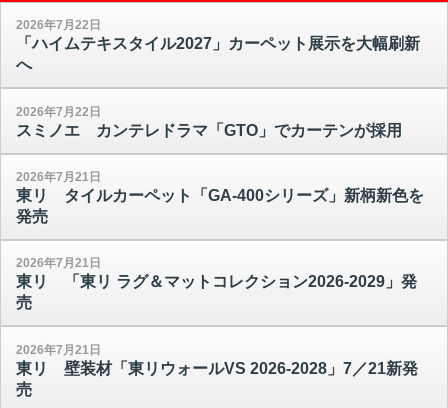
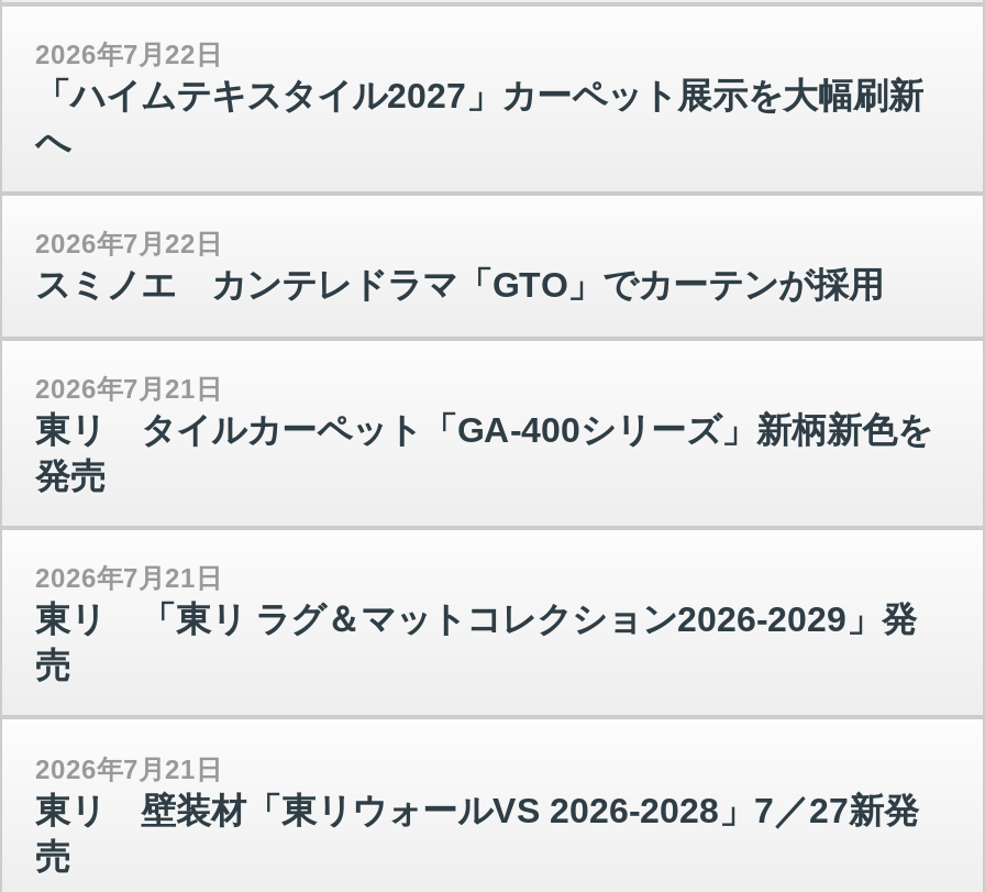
- 東リ 壁装材「東リウォールVS 2026-2028」7／21新発
+ 東リ 壁装材「東リウォールVS 2026-2028」7／27新発
